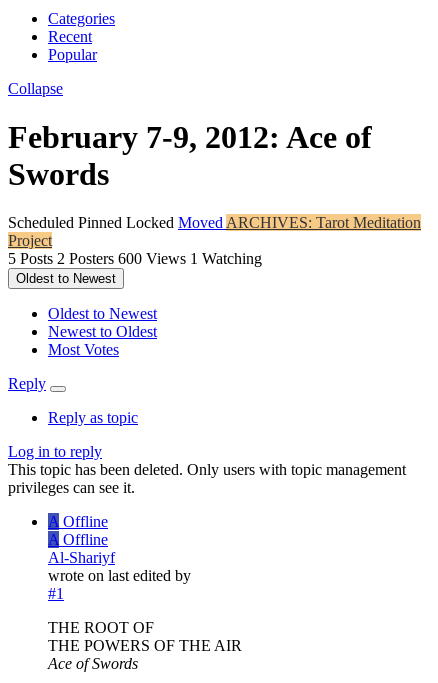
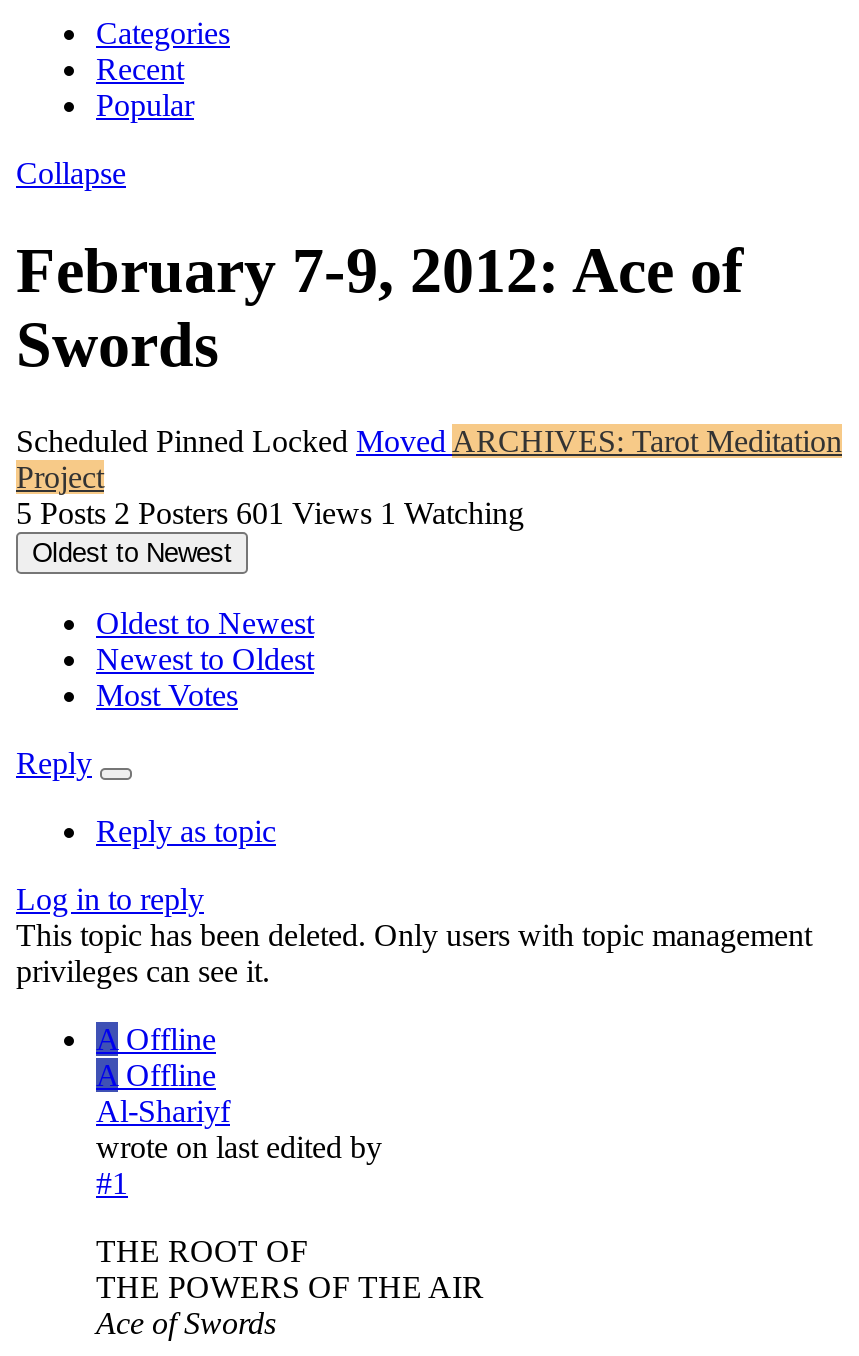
- 5 Posts 2 Posters 600 Views 1 Watching
+ 5 Posts 2 Posters 601 Views 1 Watching
